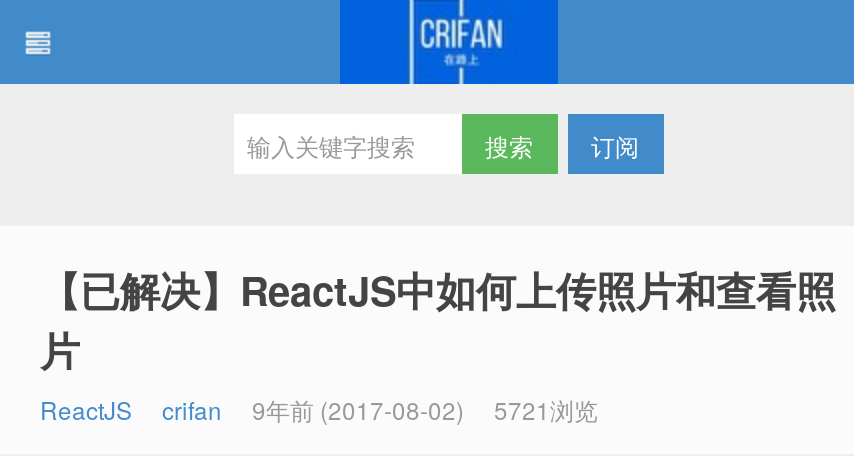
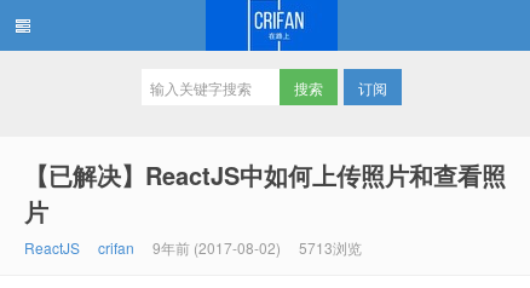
- ReactJS crifan 9年前 (2017-08-02) 5721浏览
+ ReactJS crifan 9年前 (2017-08-02) 5713浏览
